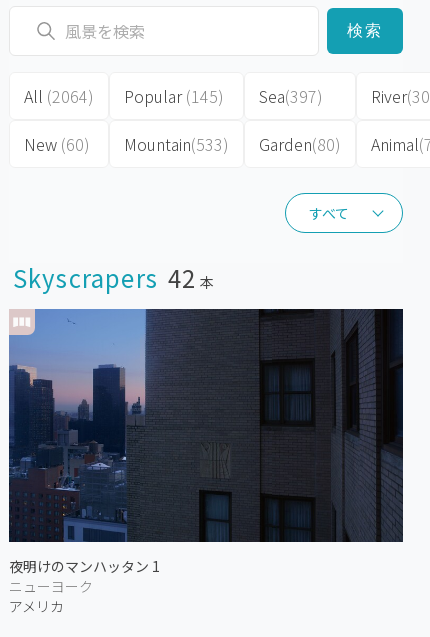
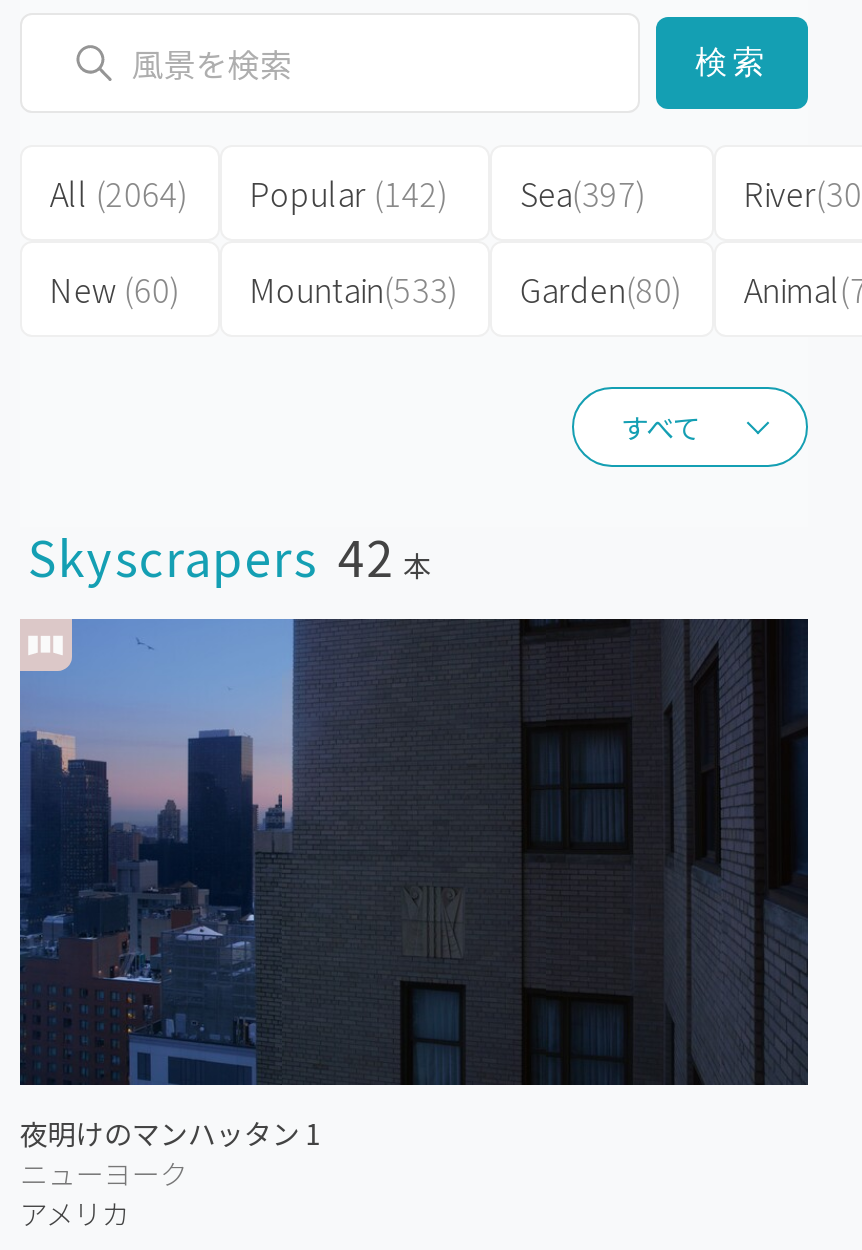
- Popular (145)
+ Popular (142)
